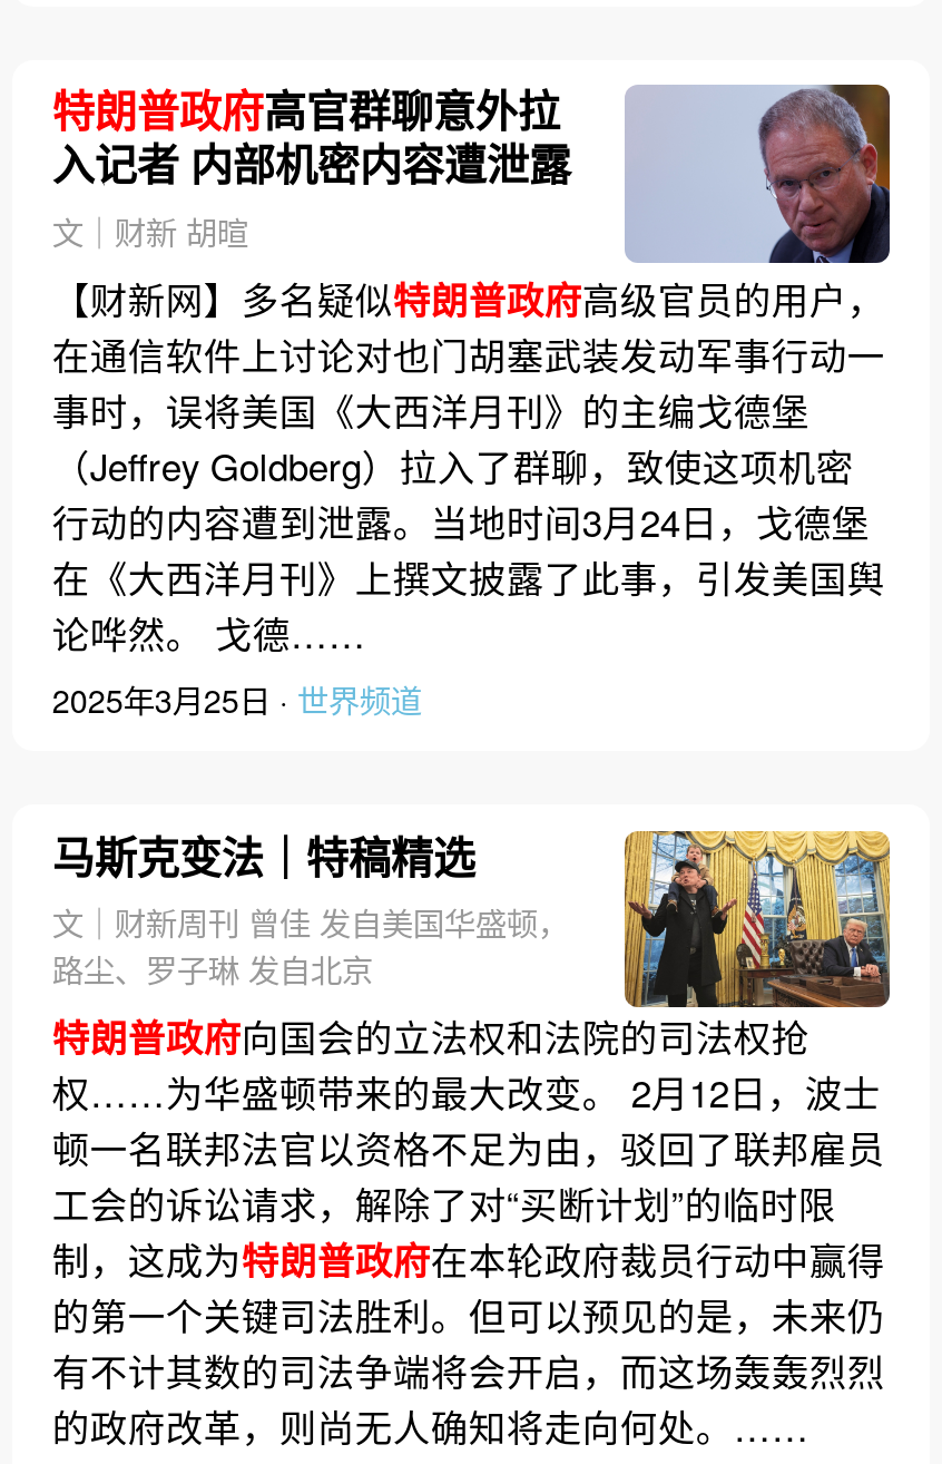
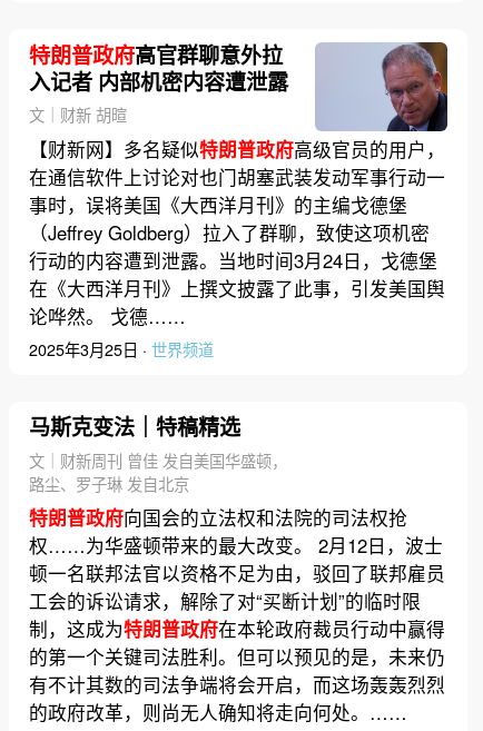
- [image]
